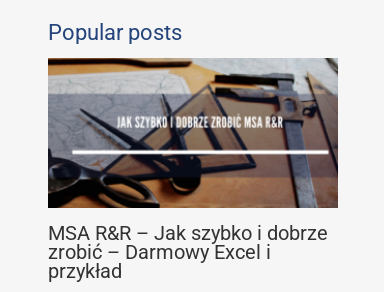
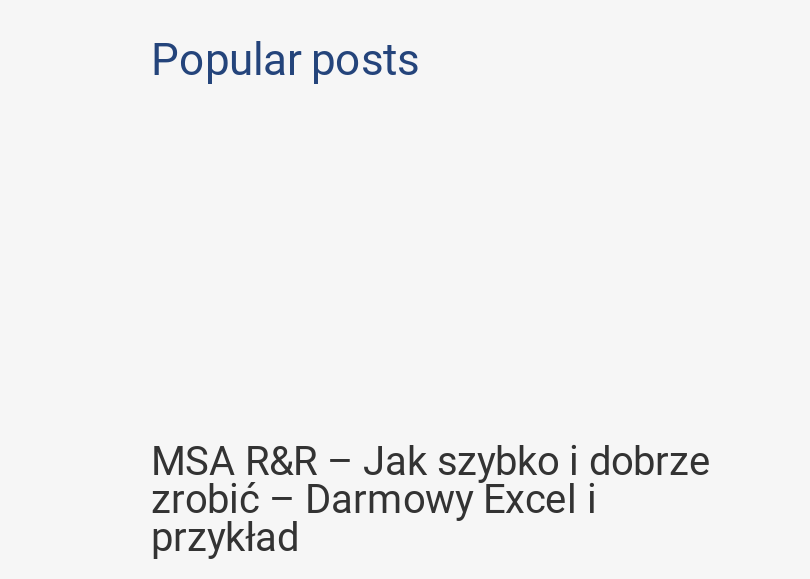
- [image]
